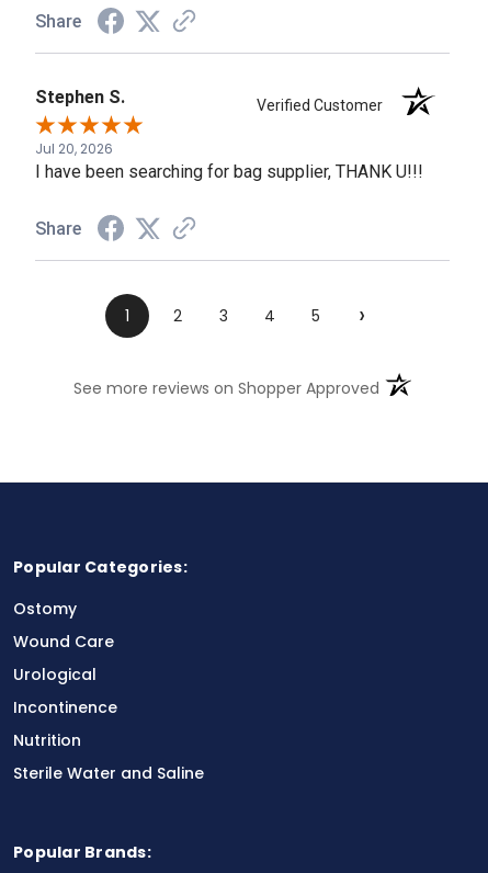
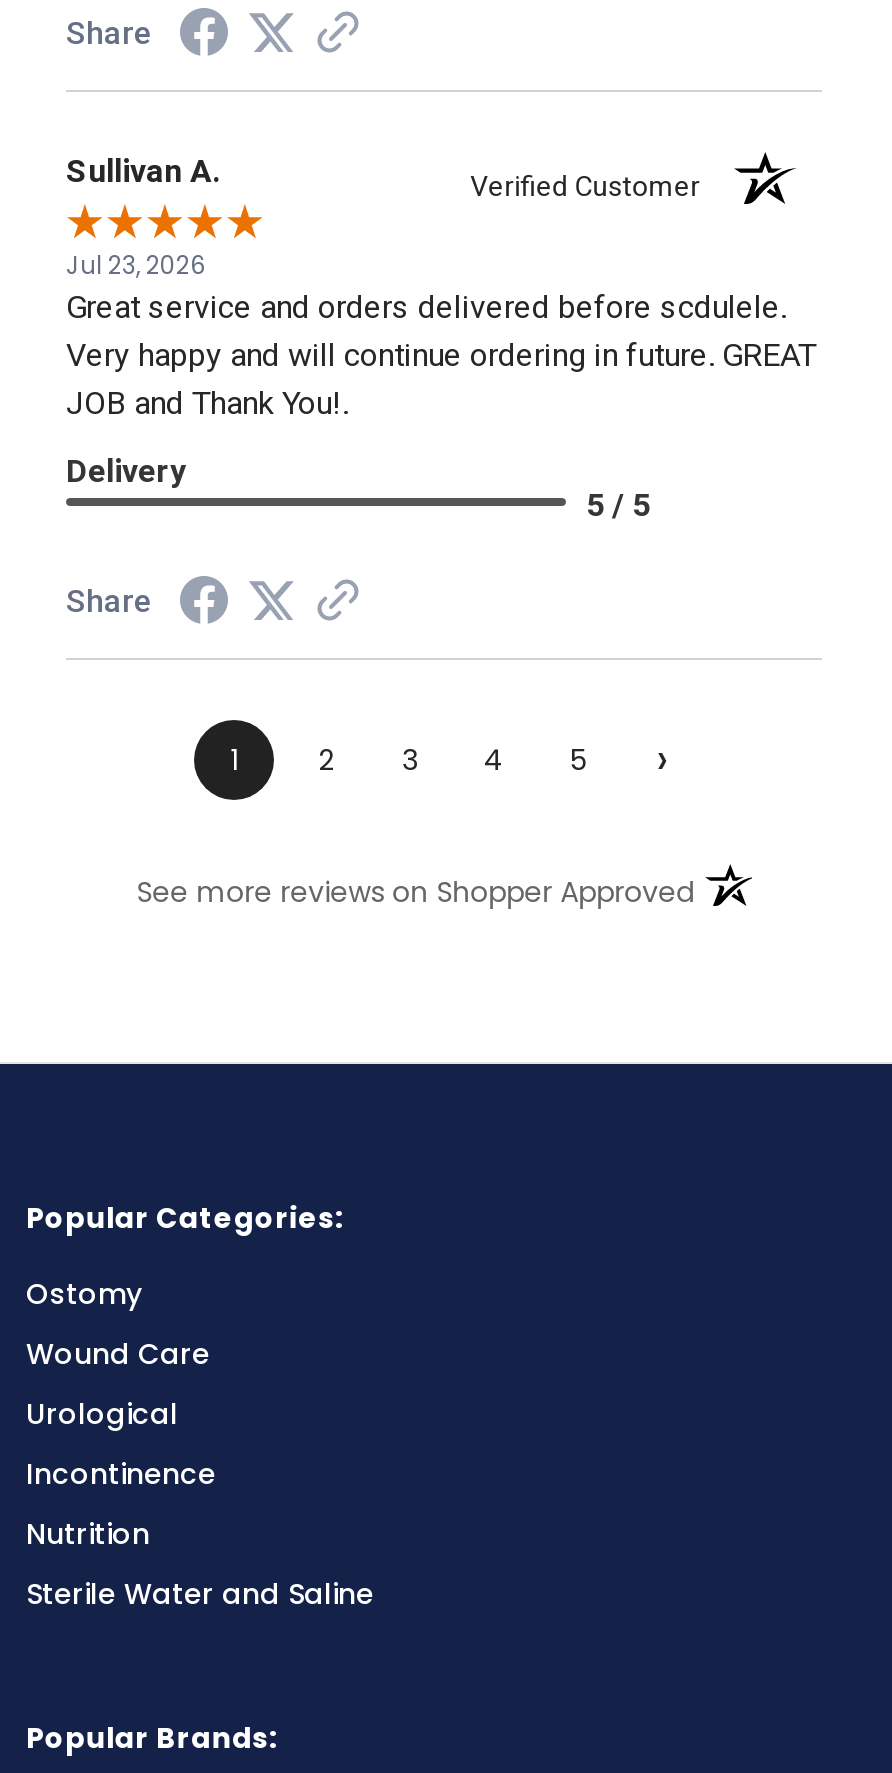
- Stephen S.
+ Sullivan A.

- Jul 20, 2026
- I have been searching for bag supplier, THANK U!!!
+ Jul 23, 2026
+ Great service and orders delivered before scdulele.
+ Very happy and will continue ordering in future. GREAT
+ JOB and Thank You!.
+ Delivery
+ 5 / 5
